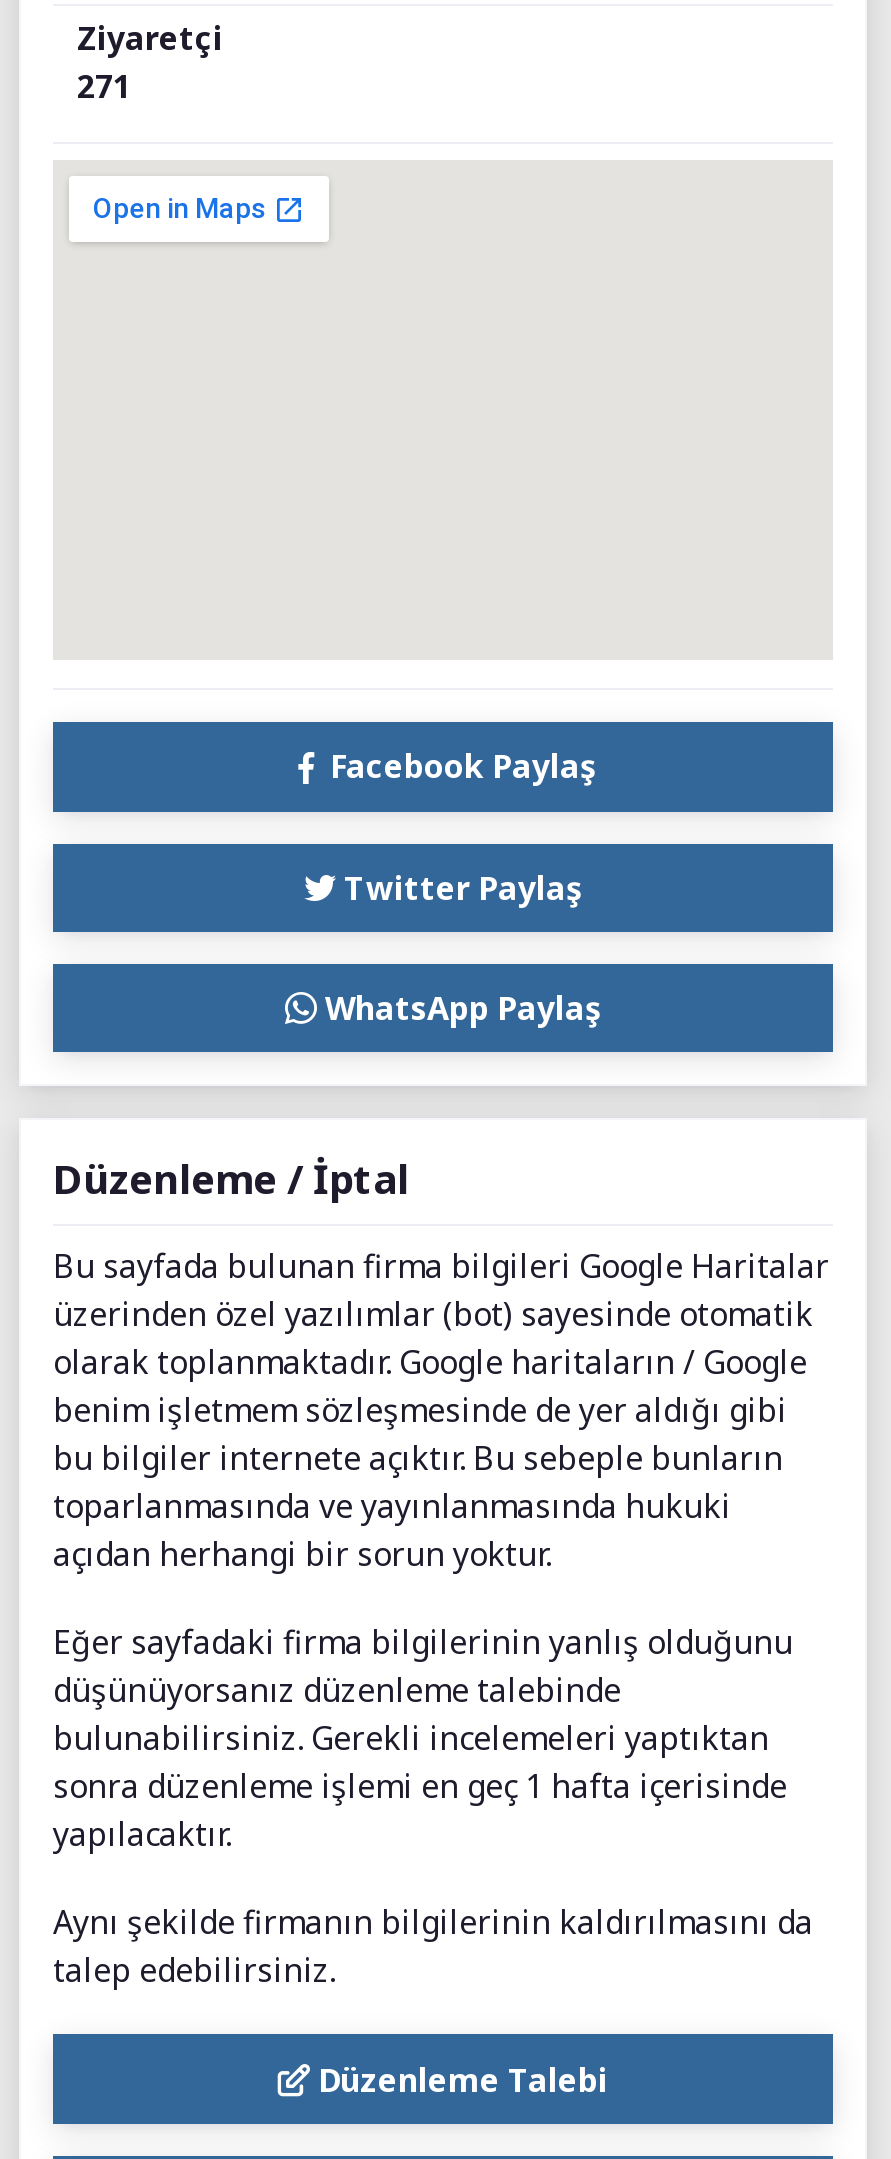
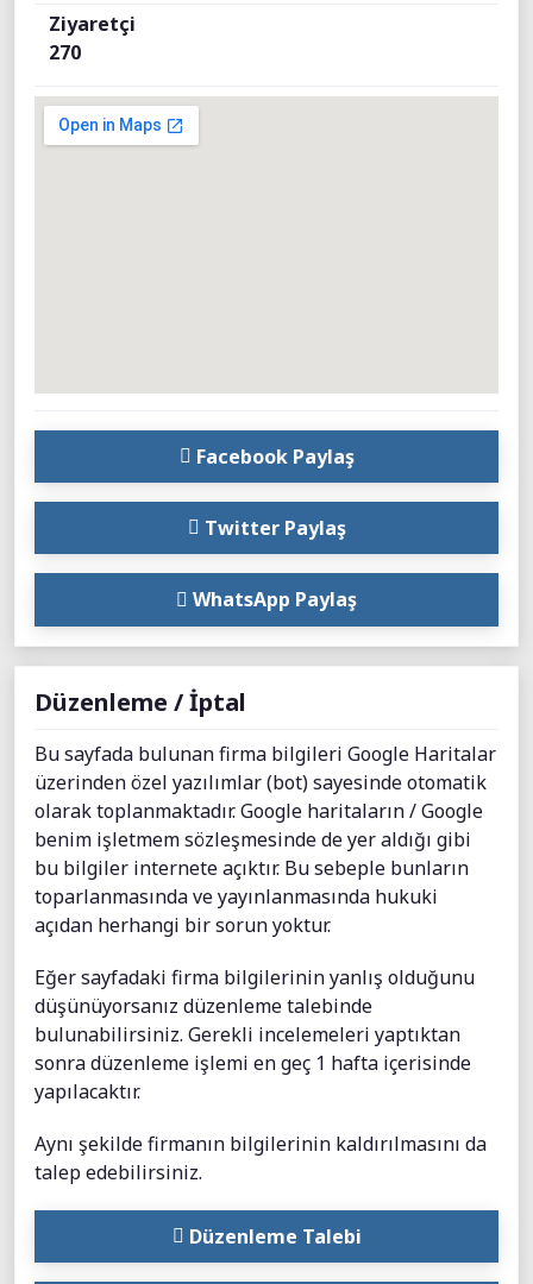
- 271
+ 270
